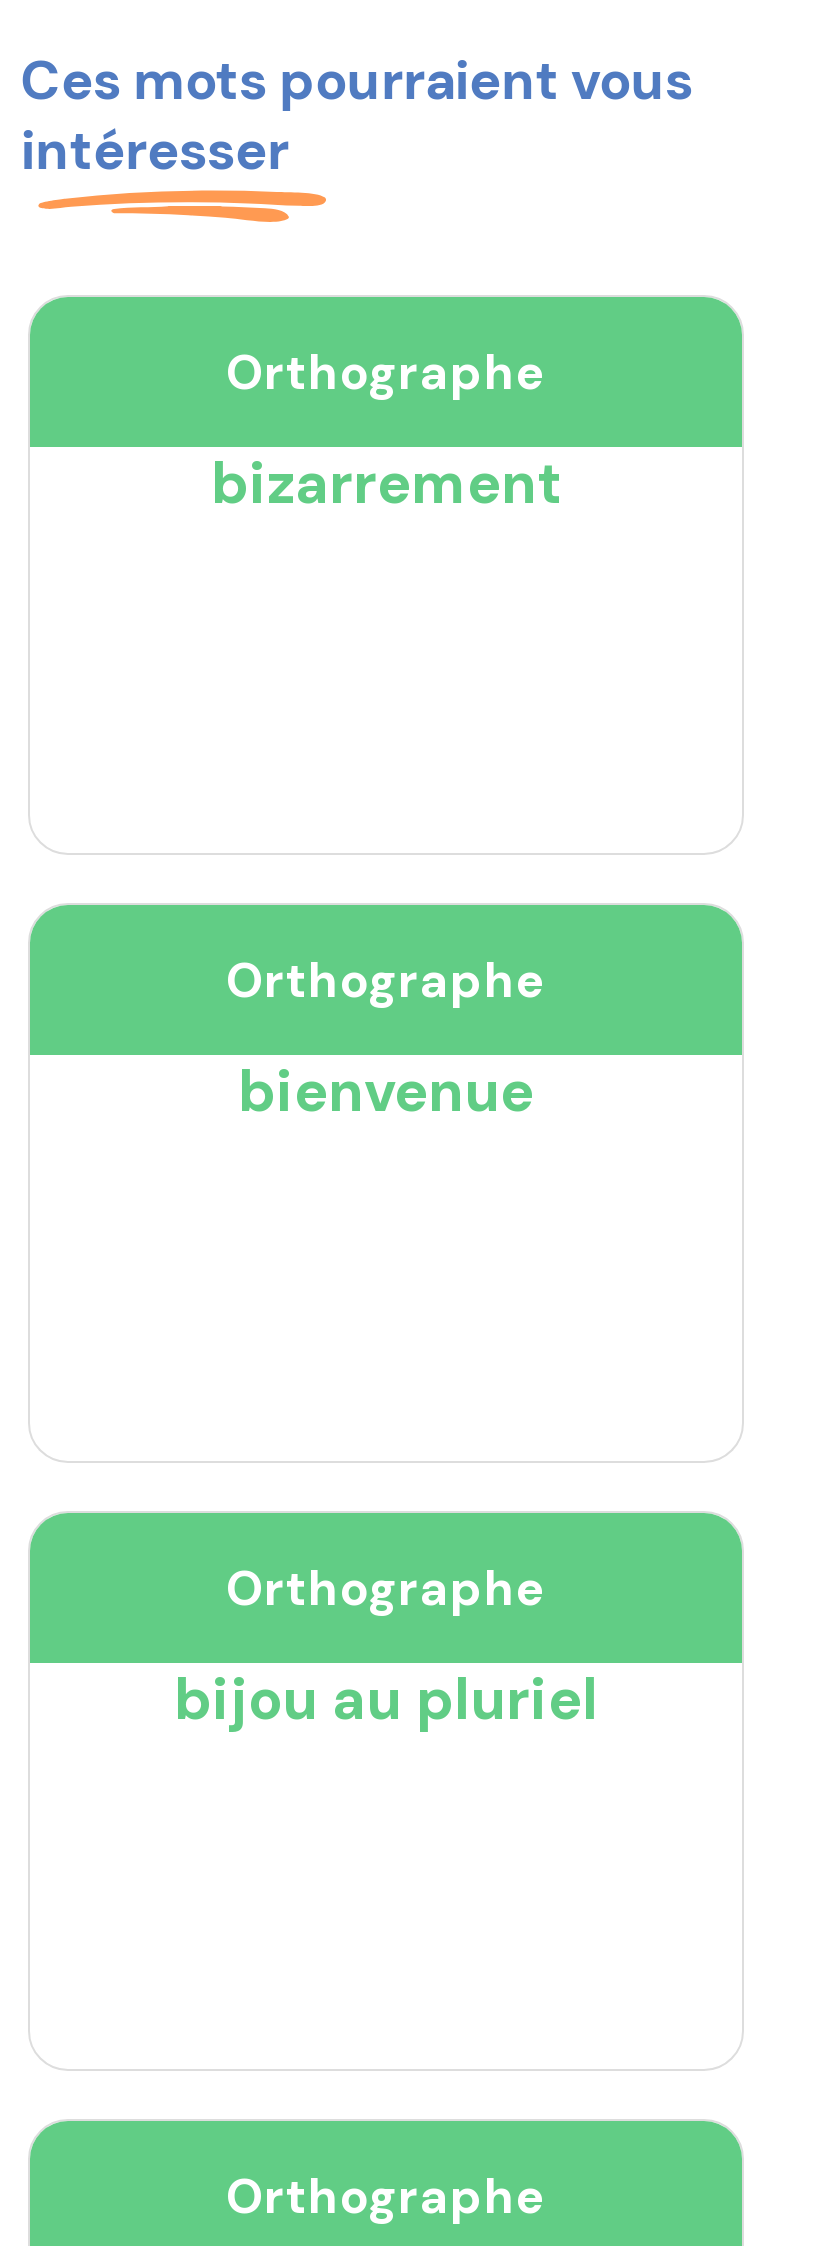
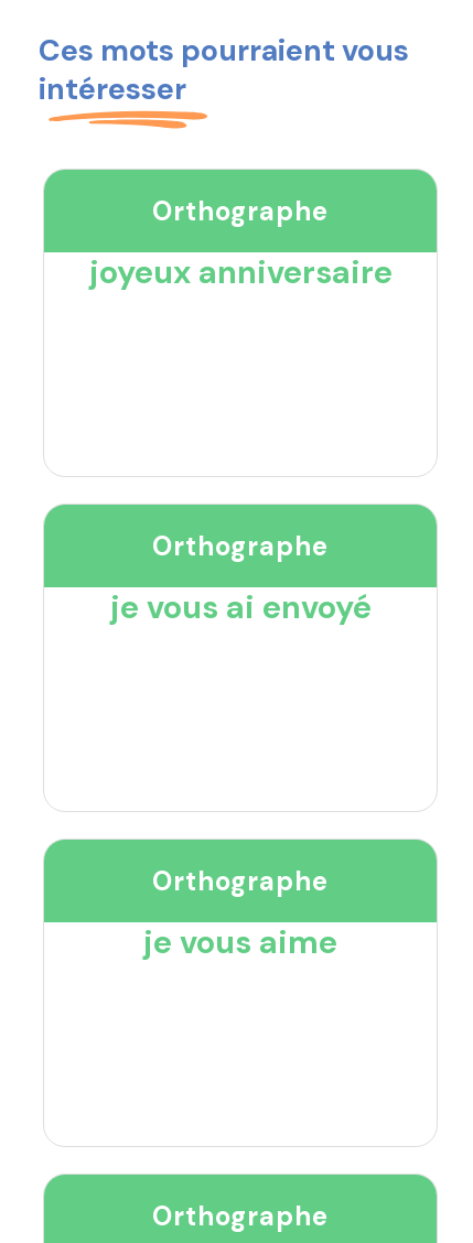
- bizarrement
+ joyeux anniversaire

- bienvenue
+ je vous ai envoyé

- bijou au pluriel
+ je vous aime
